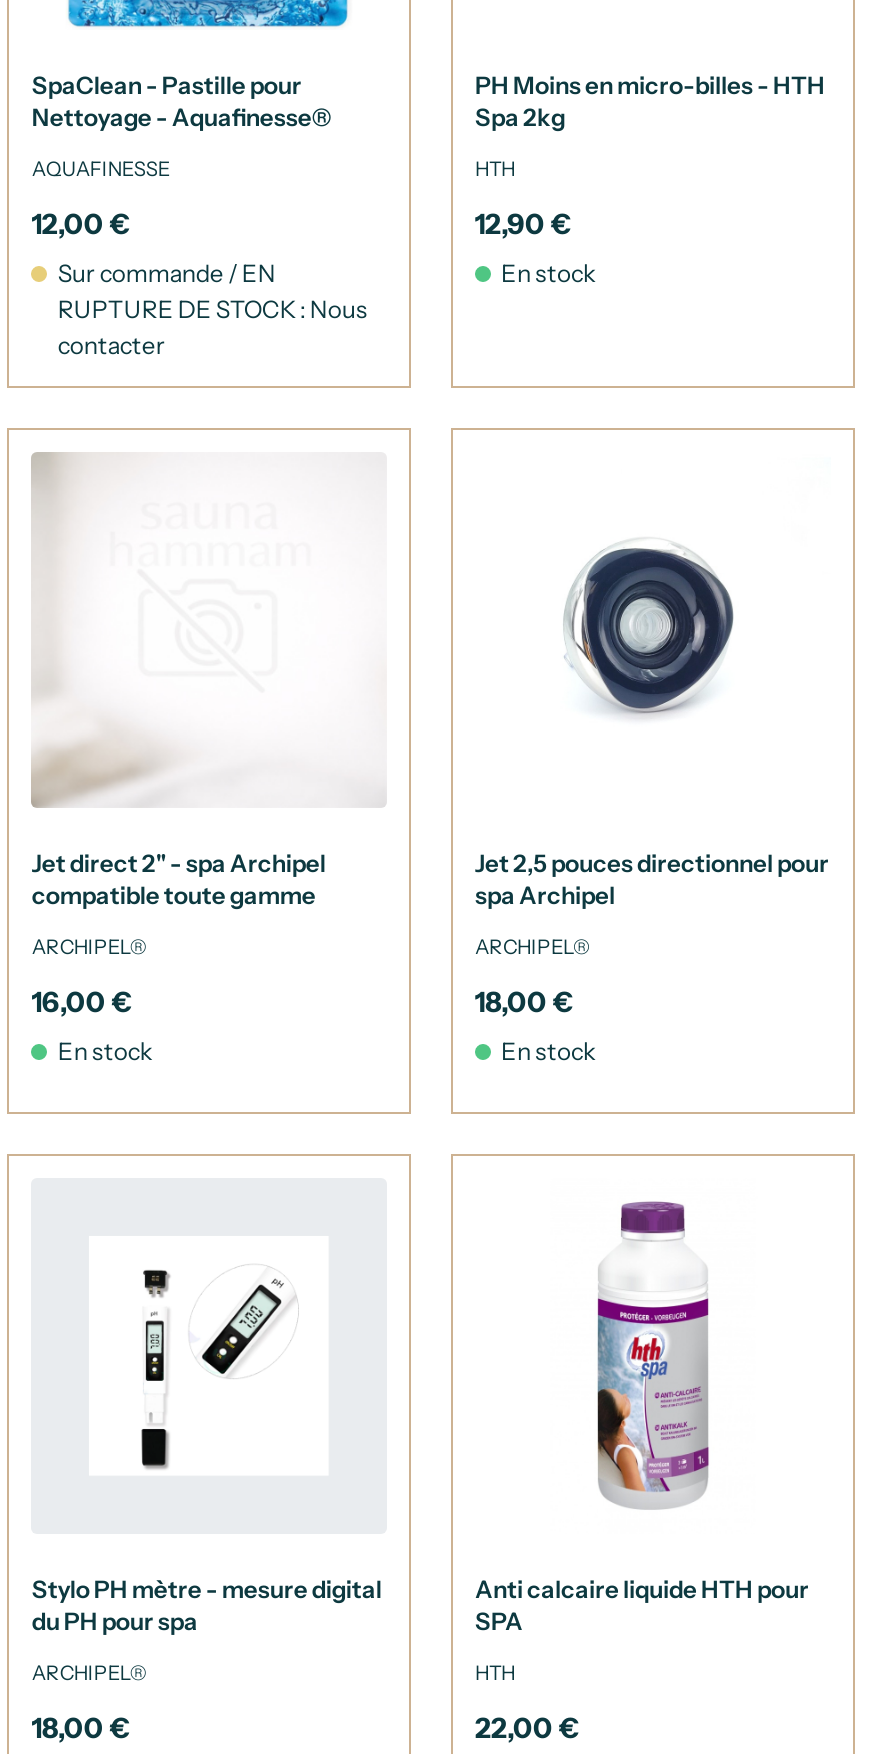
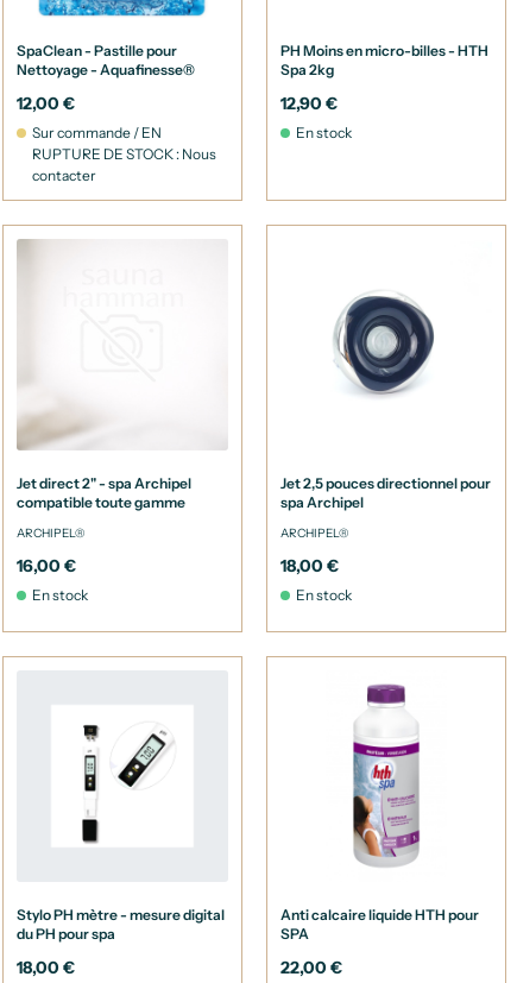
- AQUAFINESSE

- HTH

- ARCHIPEL®

- HTH
